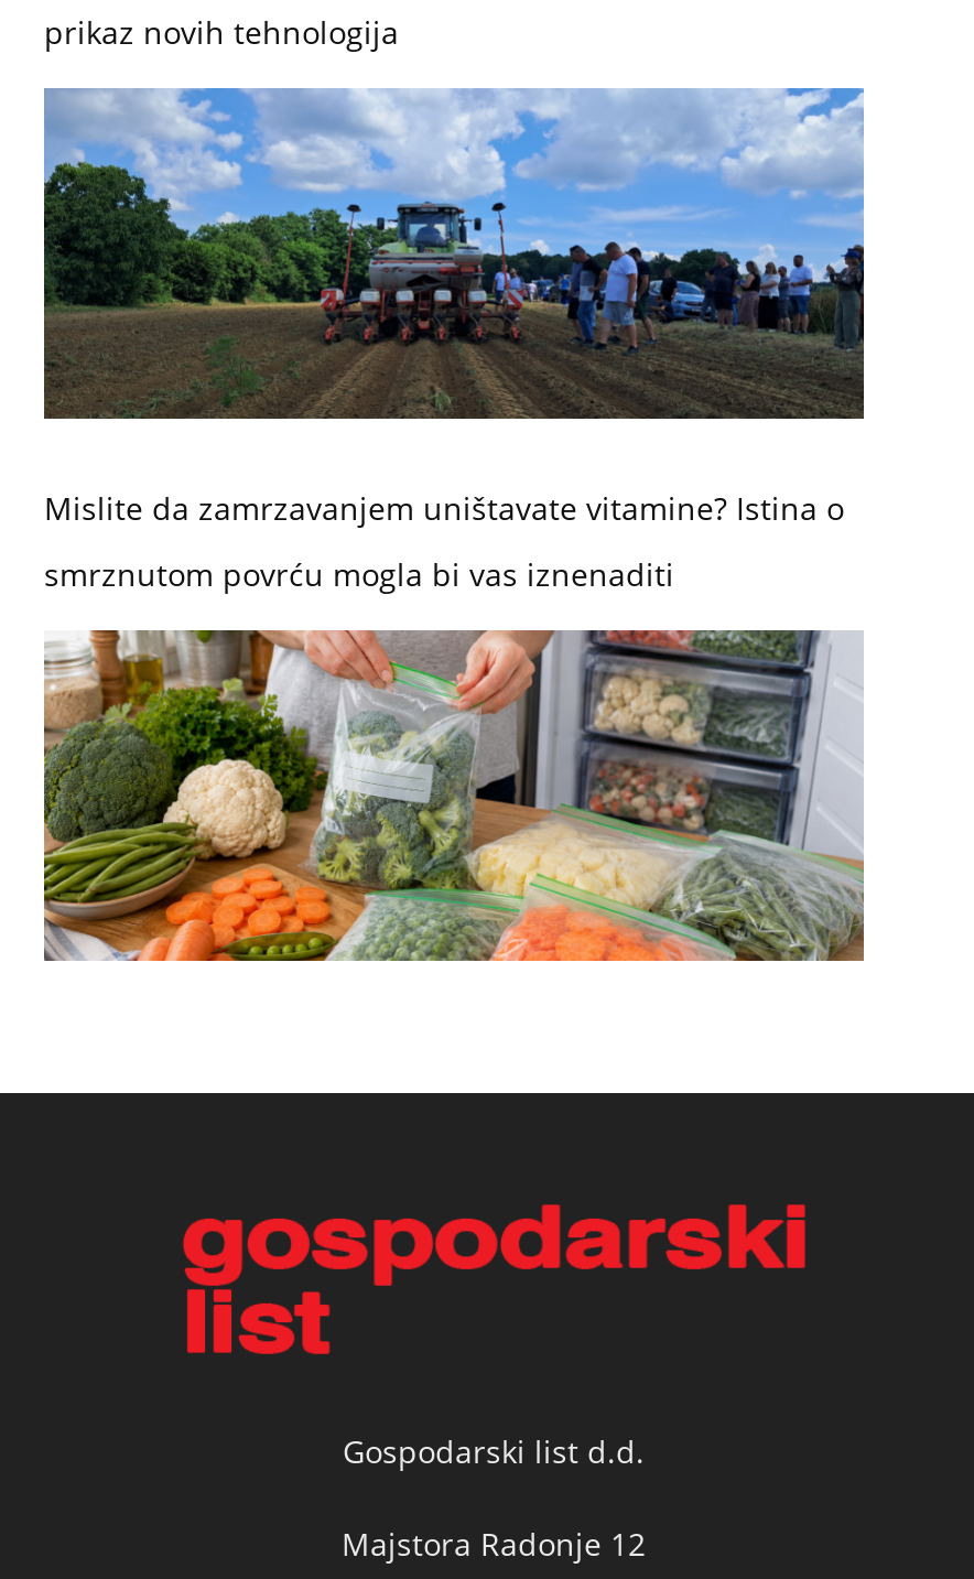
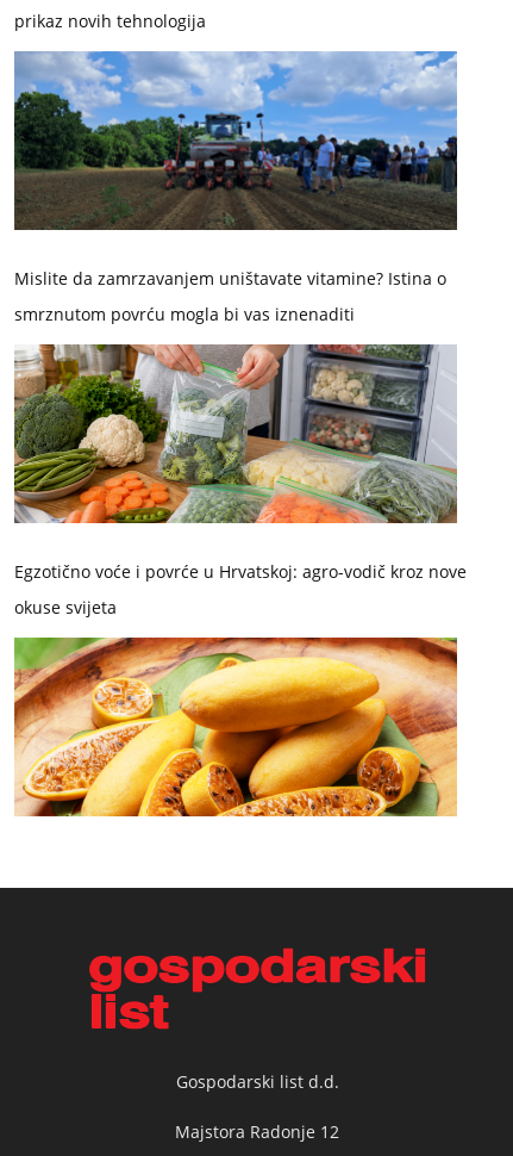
+ [image]

+ Egzotično voće i povrće u Hrvatskoj: agro-vodič kroz nove
+ okuse svijeta
